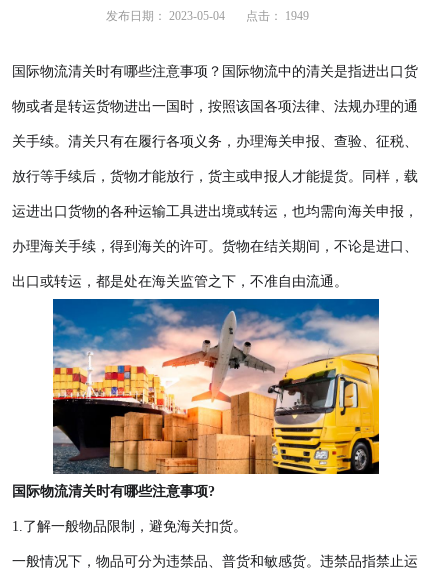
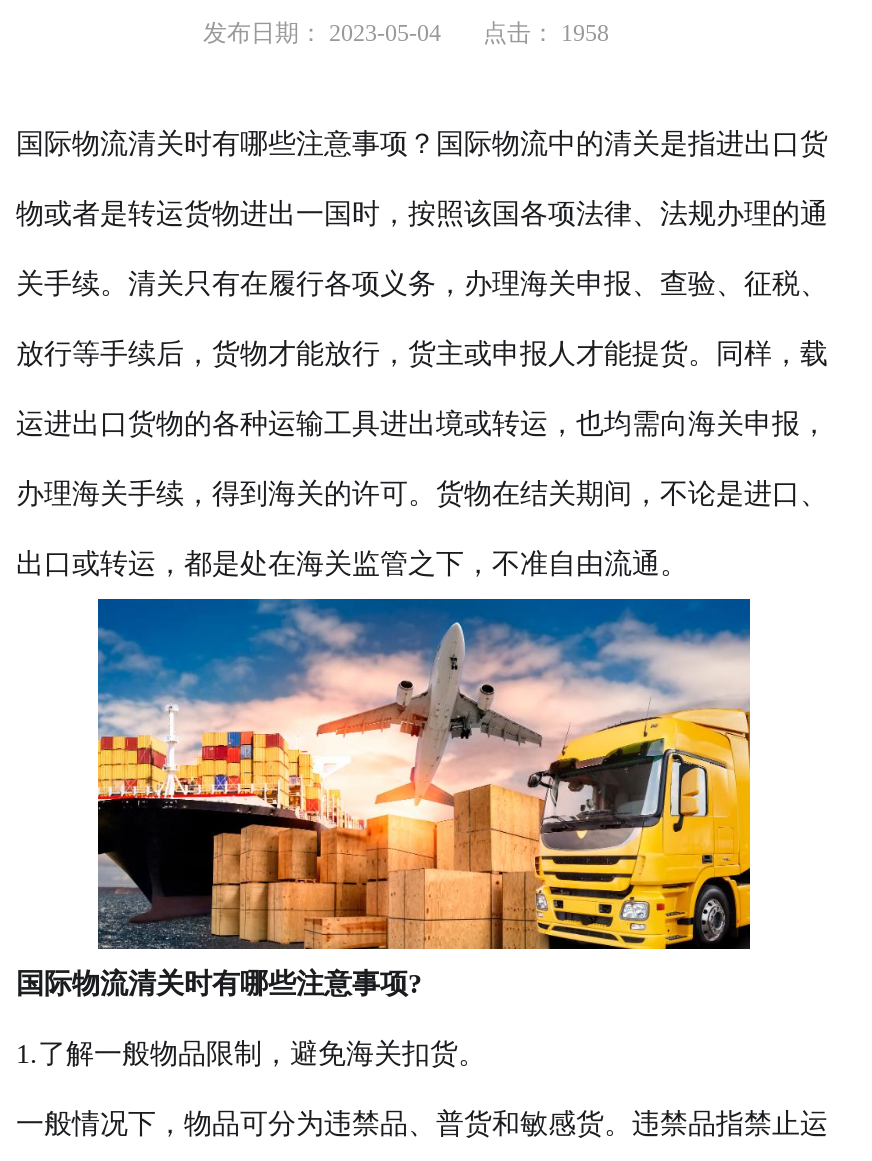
- 发布日期： 2023-05-04 点击： 1949
+ 发布日期： 2023-05-04 点击： 1958
